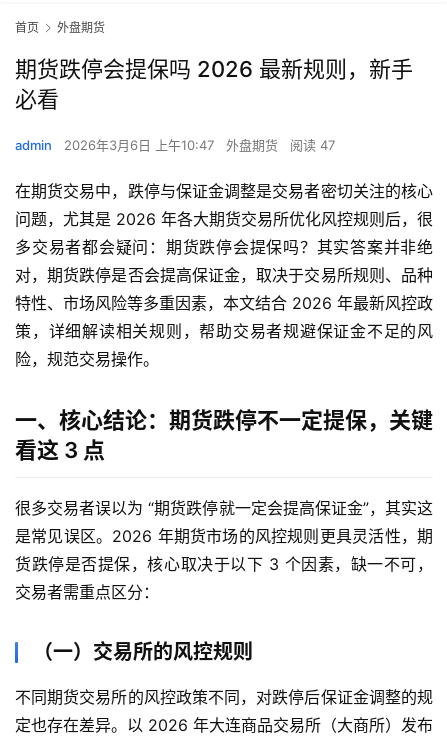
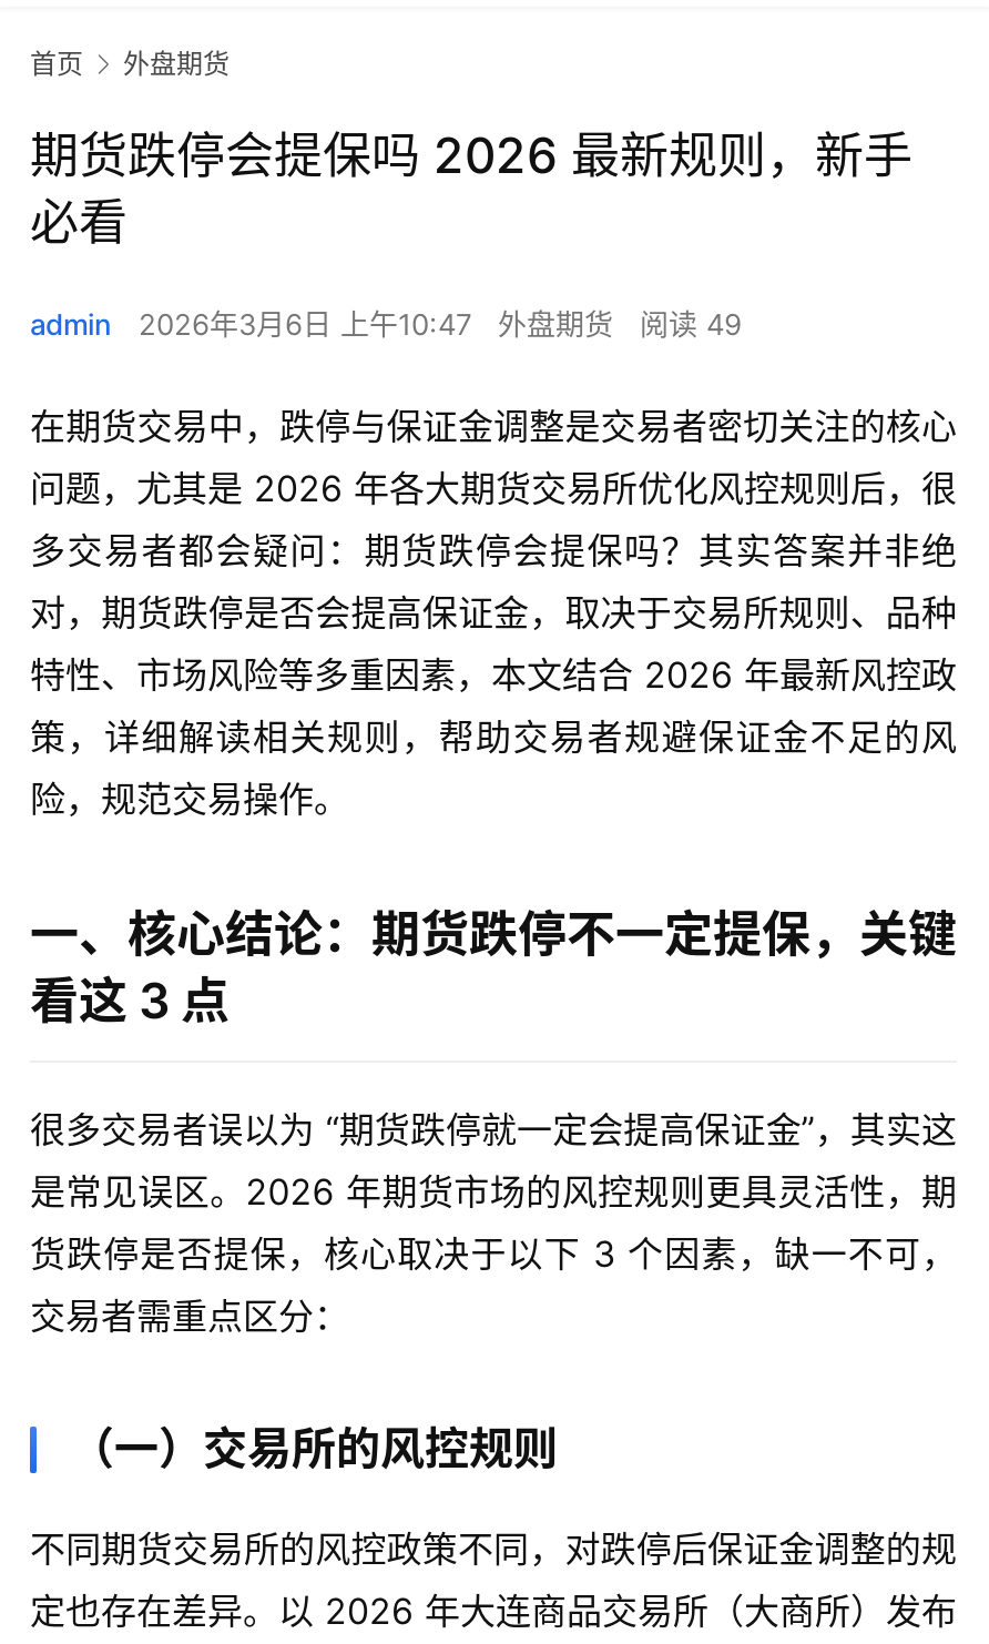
- admin 2026年3月6日 上午10:47 外盘期货 阅读 47
+ admin 2026年3月6日 上午10:47 外盘期货 阅读 49
